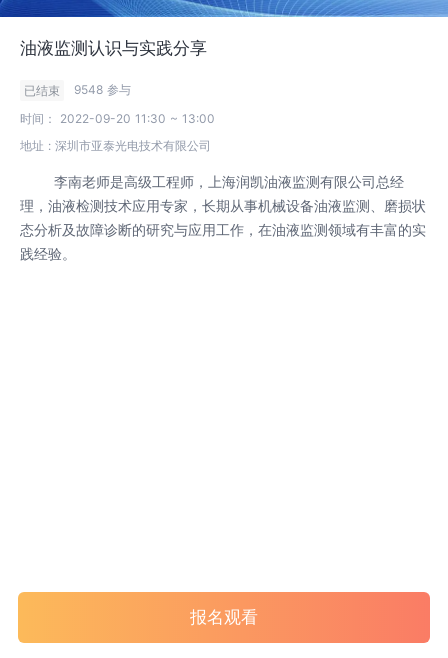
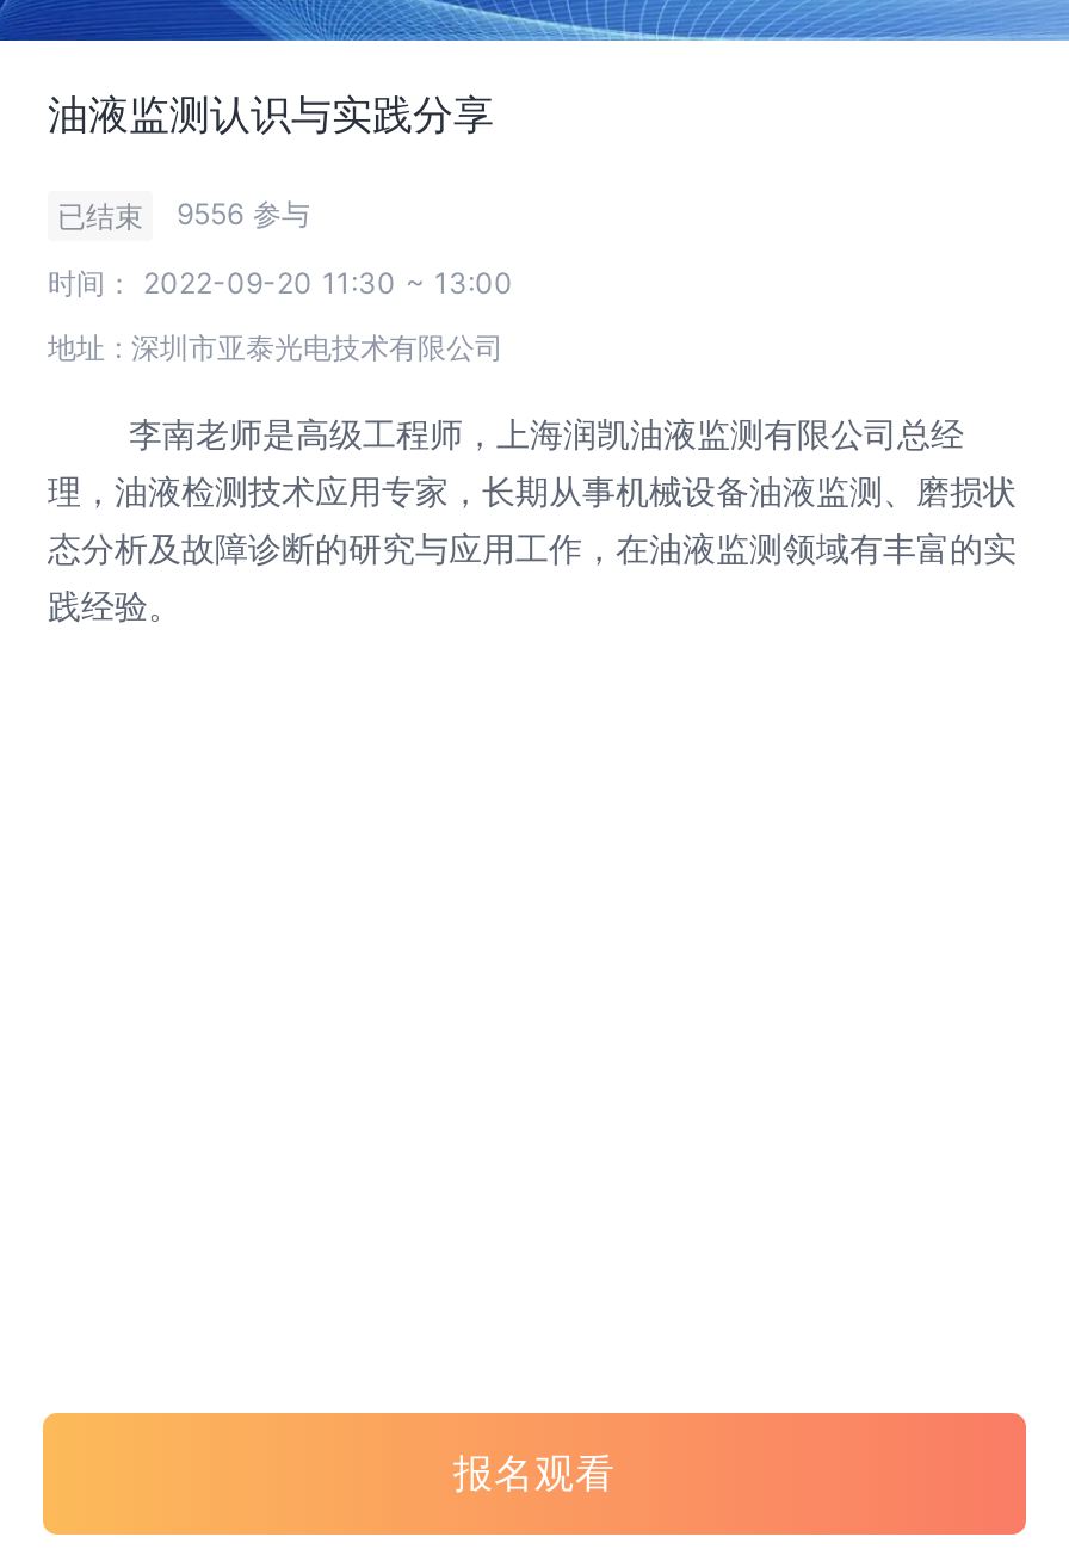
- 已结束 9548 参与
+ 已结束 9556 参与
